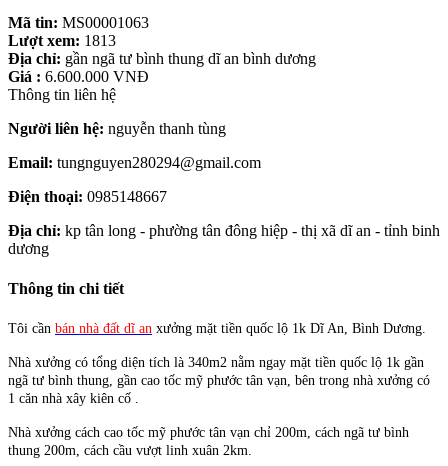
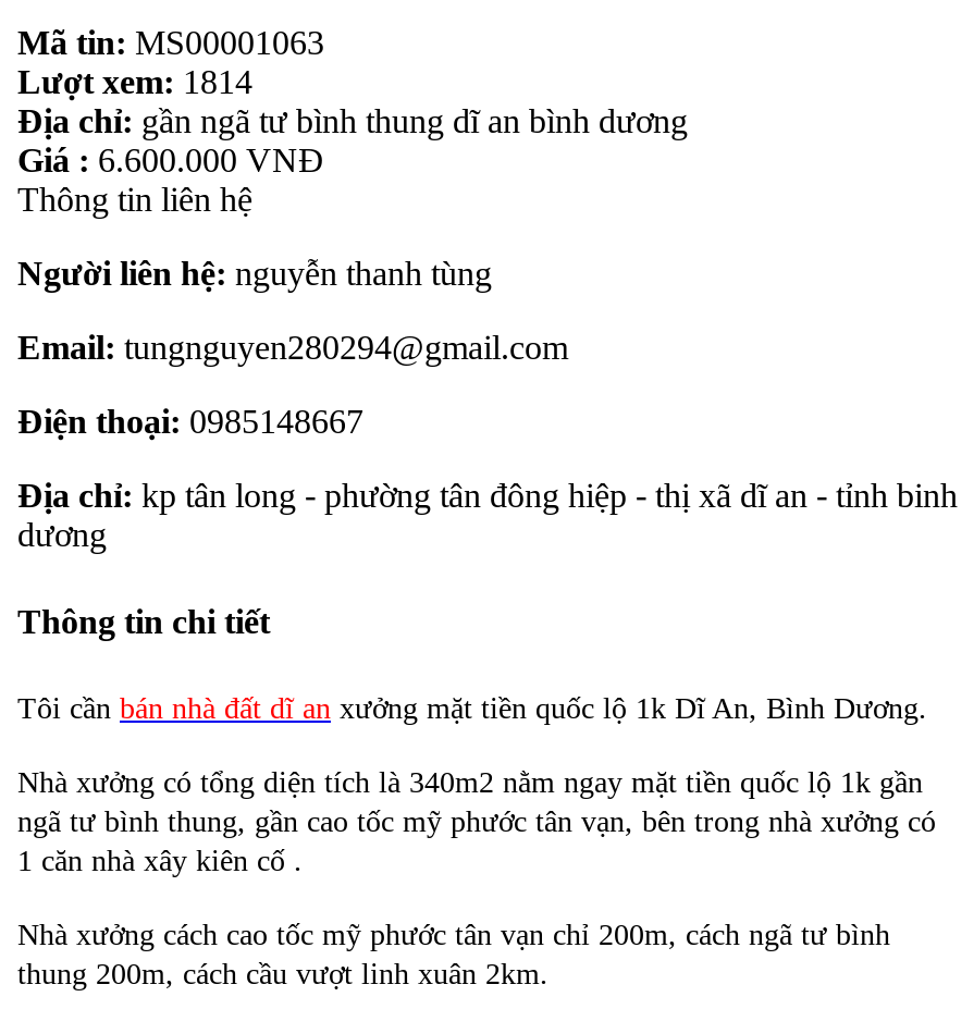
- Lượt xem: 1813
+ Lượt xem: 1814
